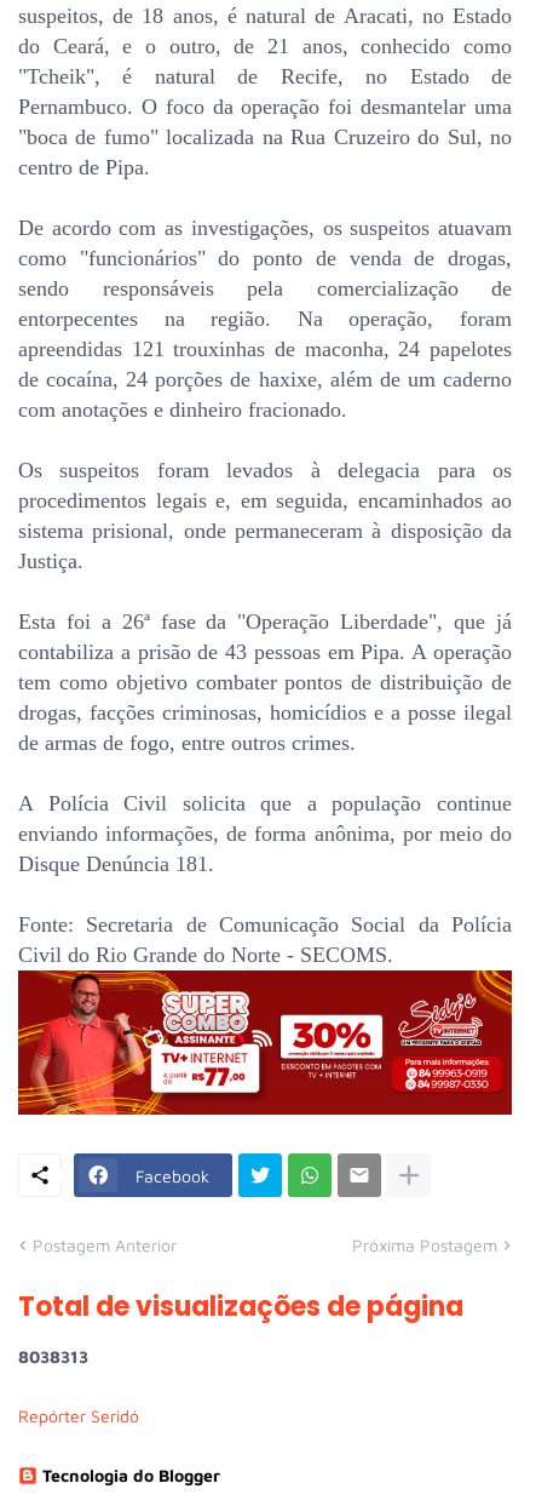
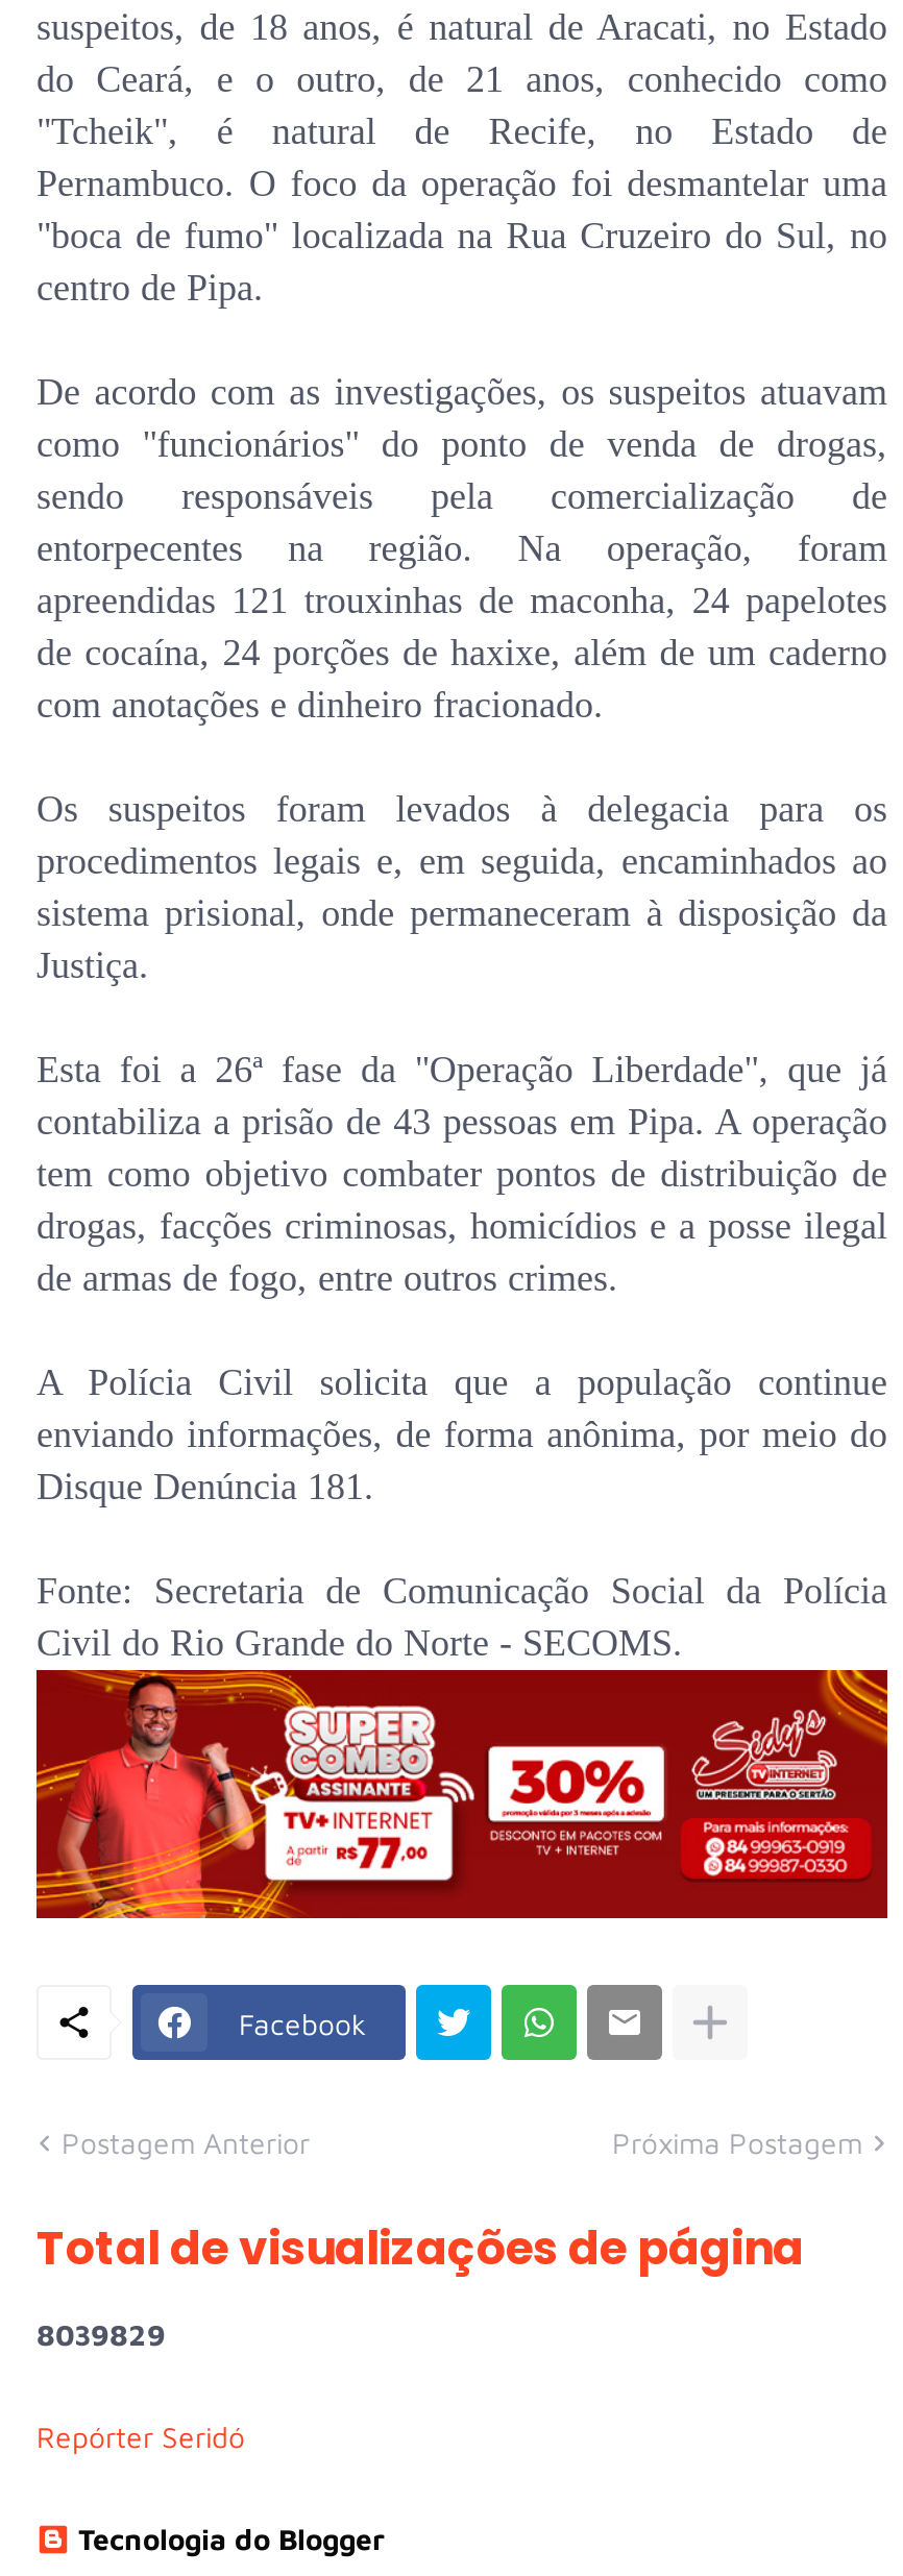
- 8038313
+ 8039829
